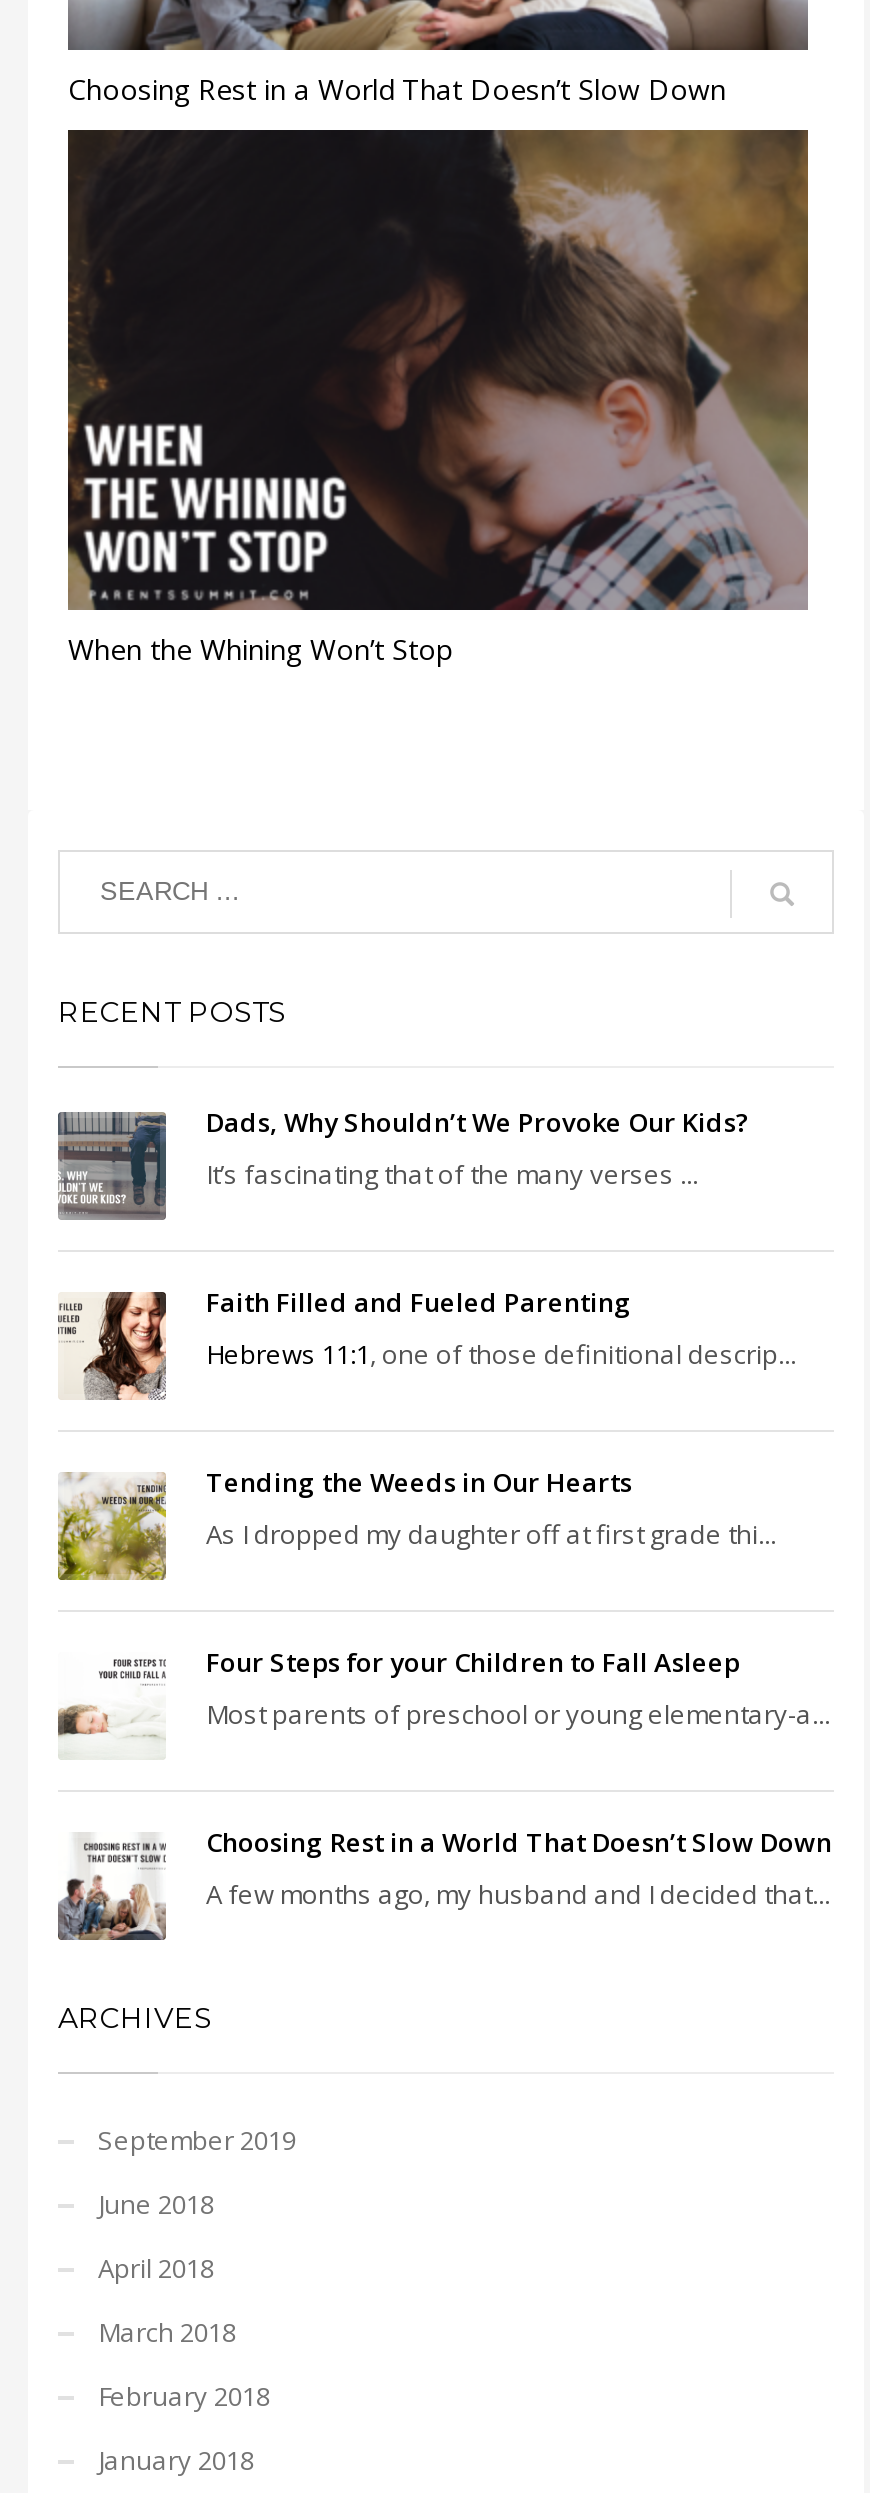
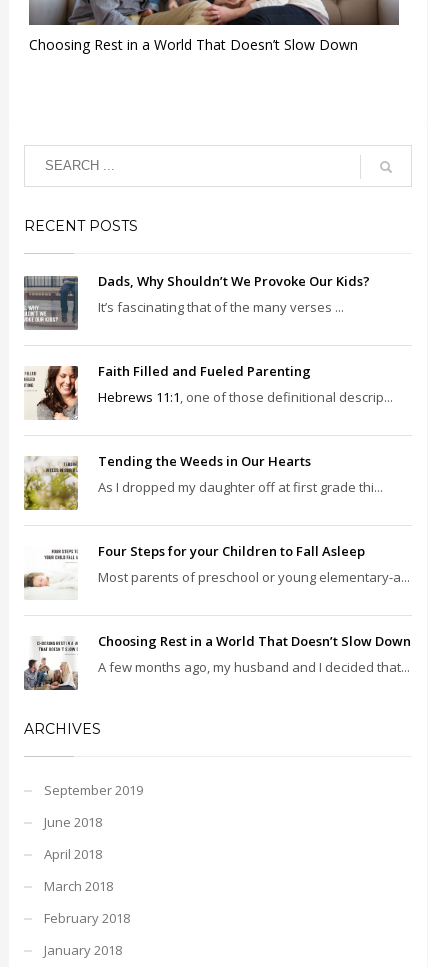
- [image]
- When the Whining Won’t Stop
